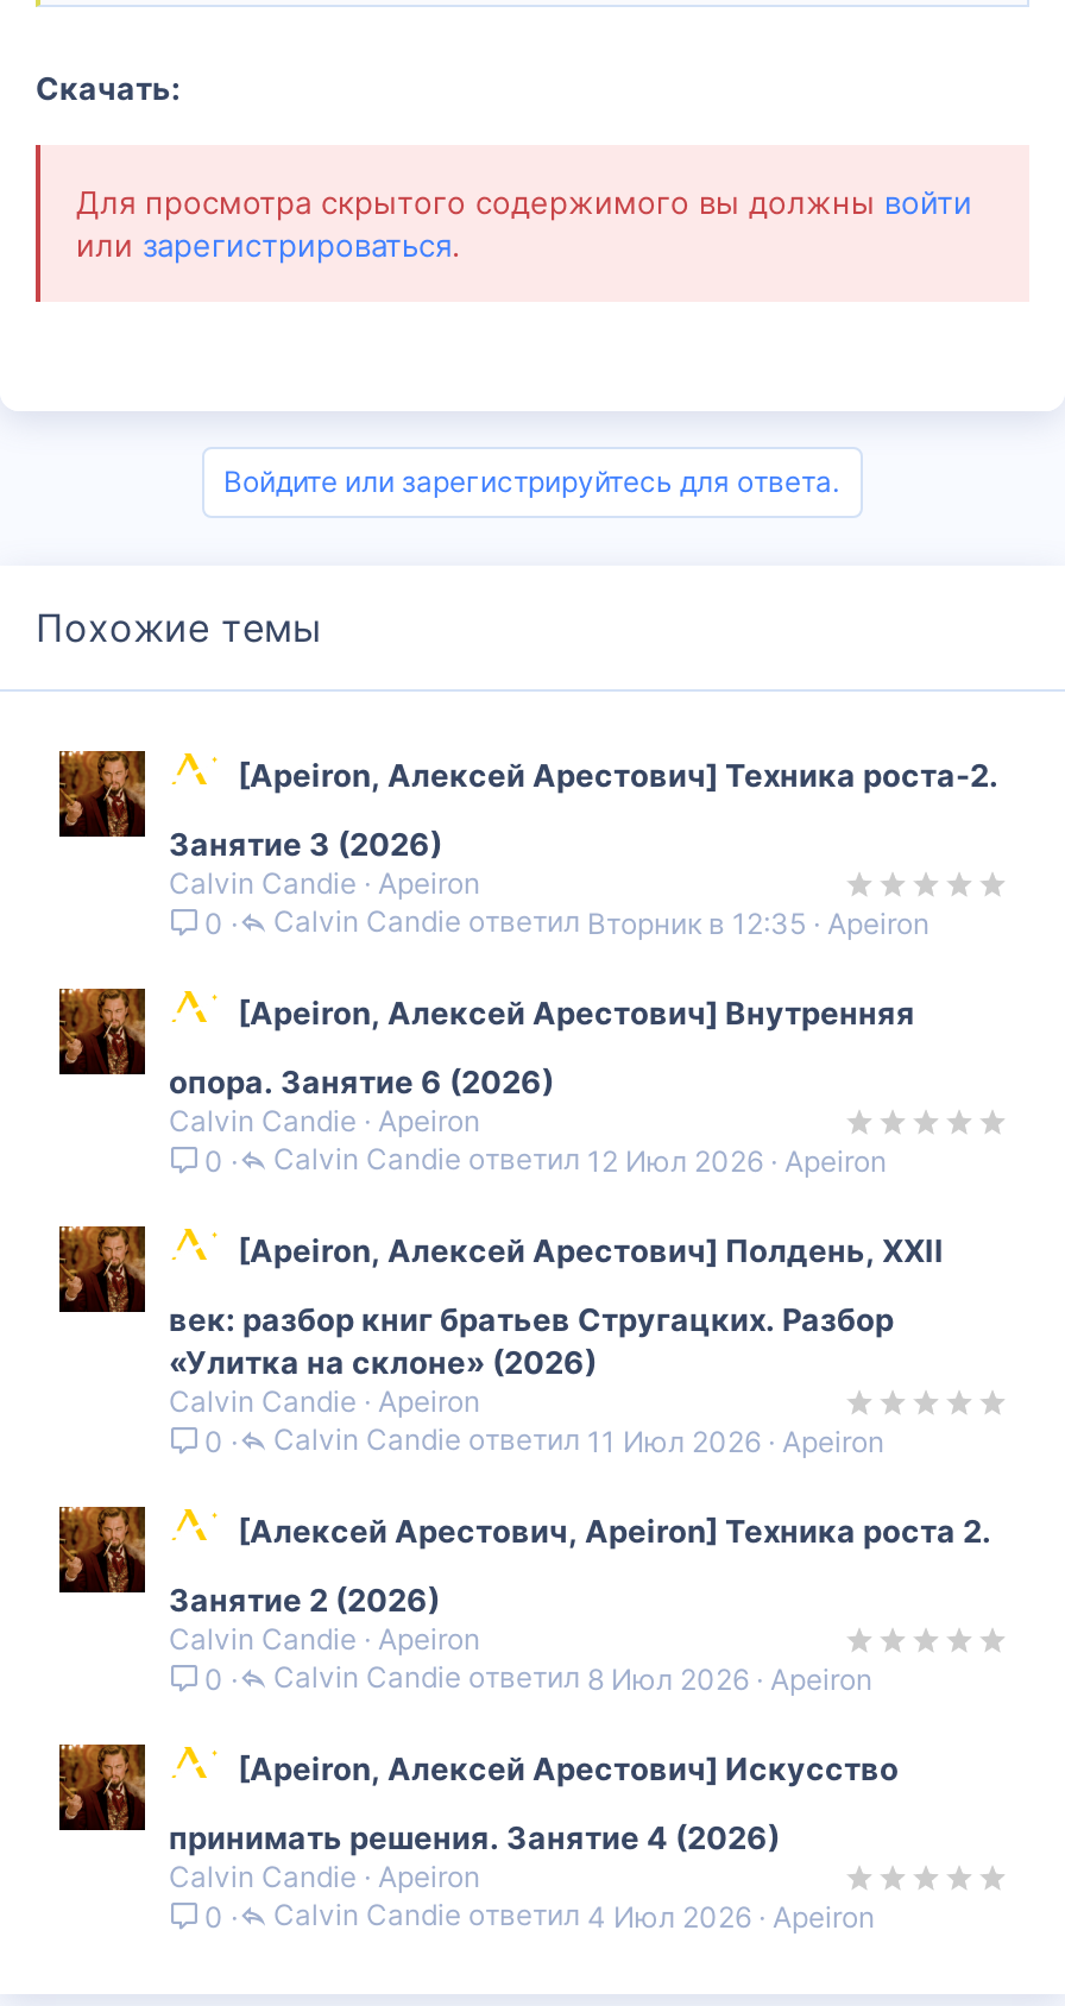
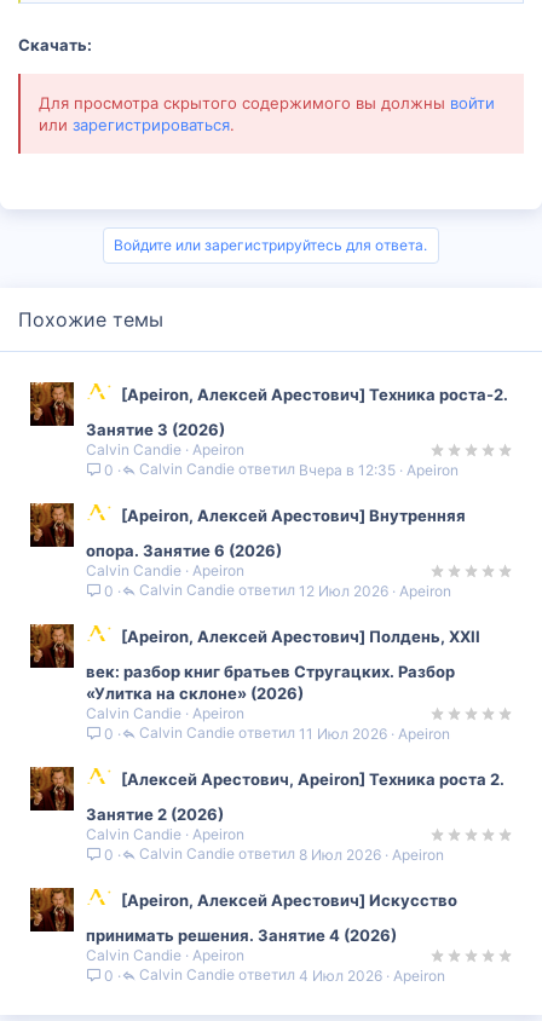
- Вторник в 12:35 Apeiron
+ Вчера в 12:35 Apeiron
